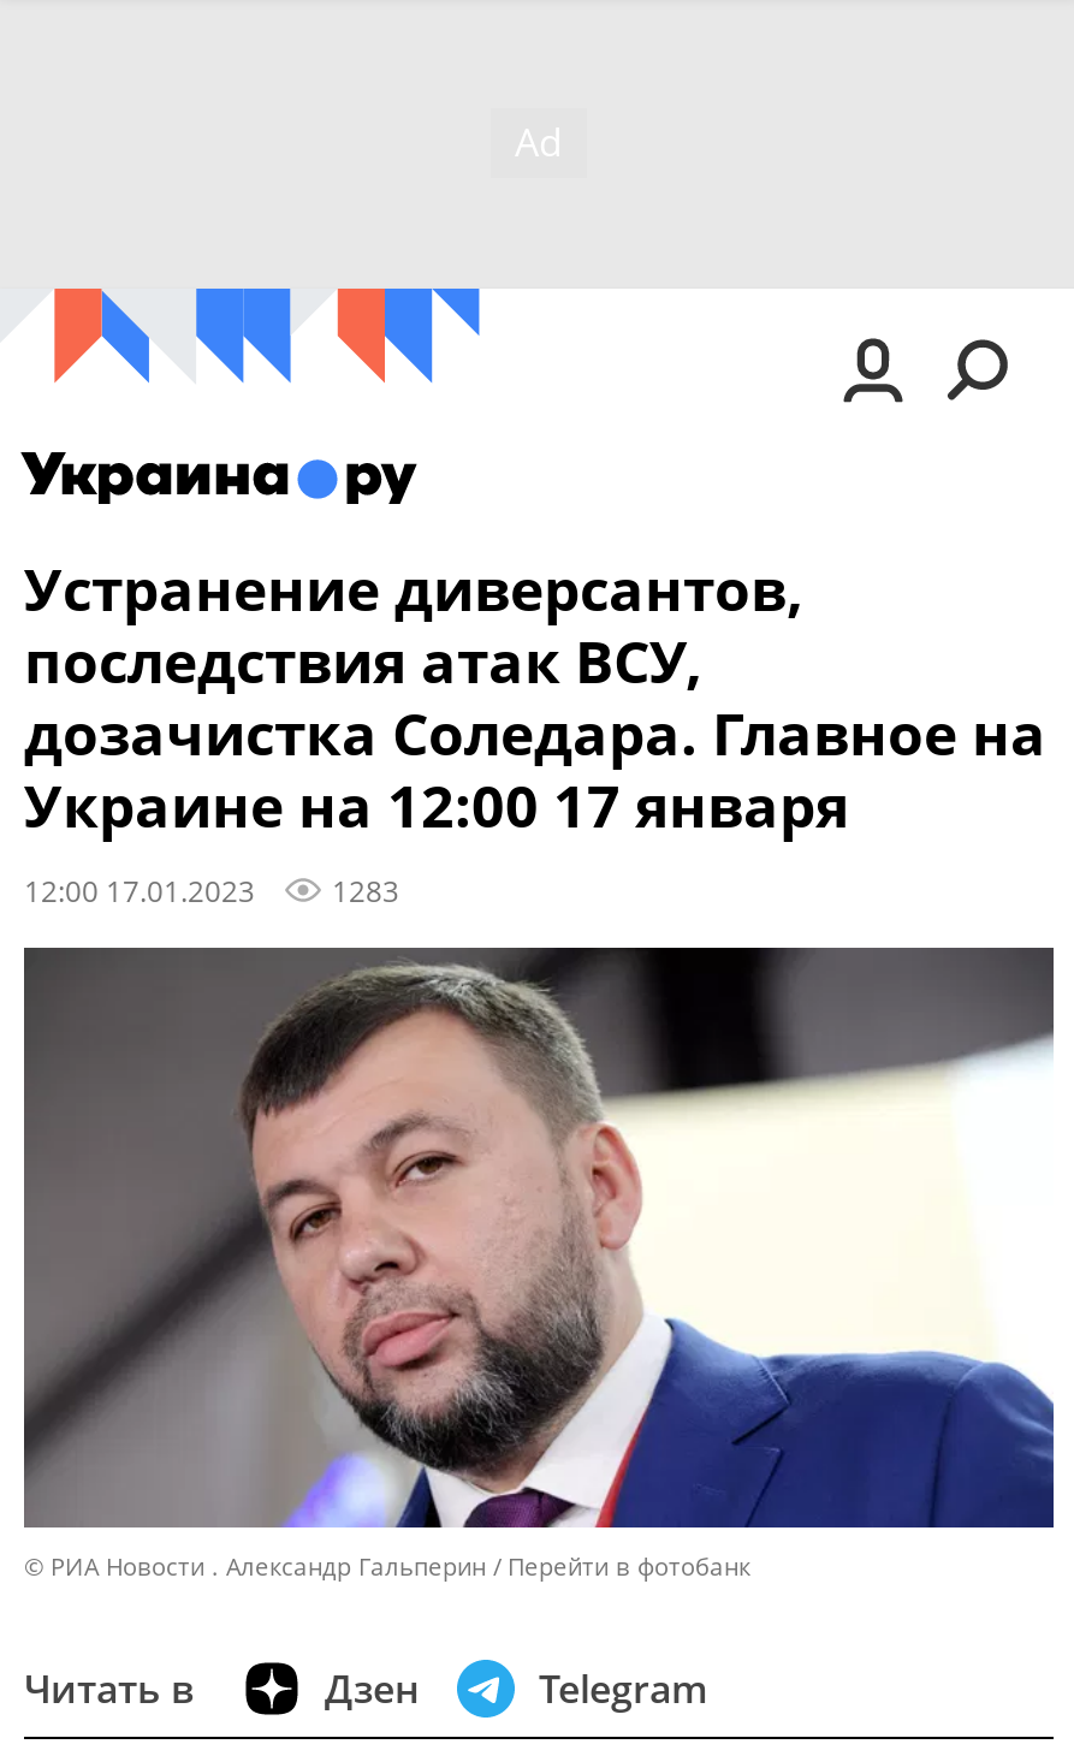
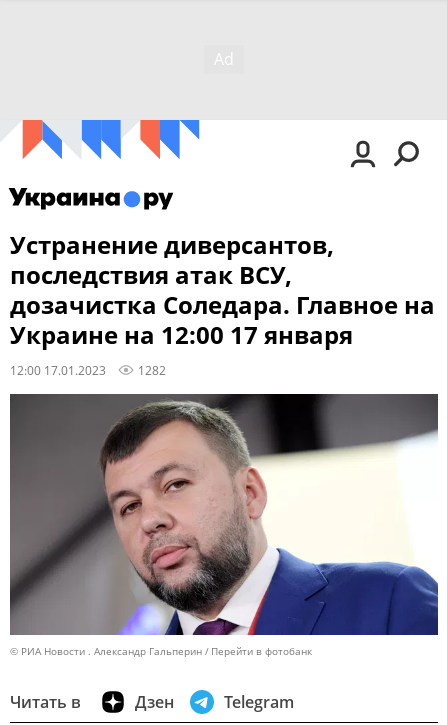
- 12:00 17.01.2023 1283
+ 12:00 17.01.2023 1282
